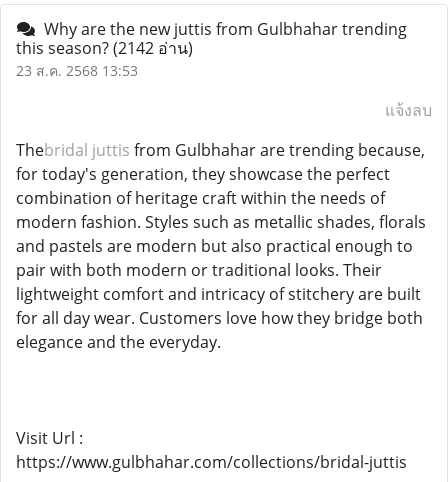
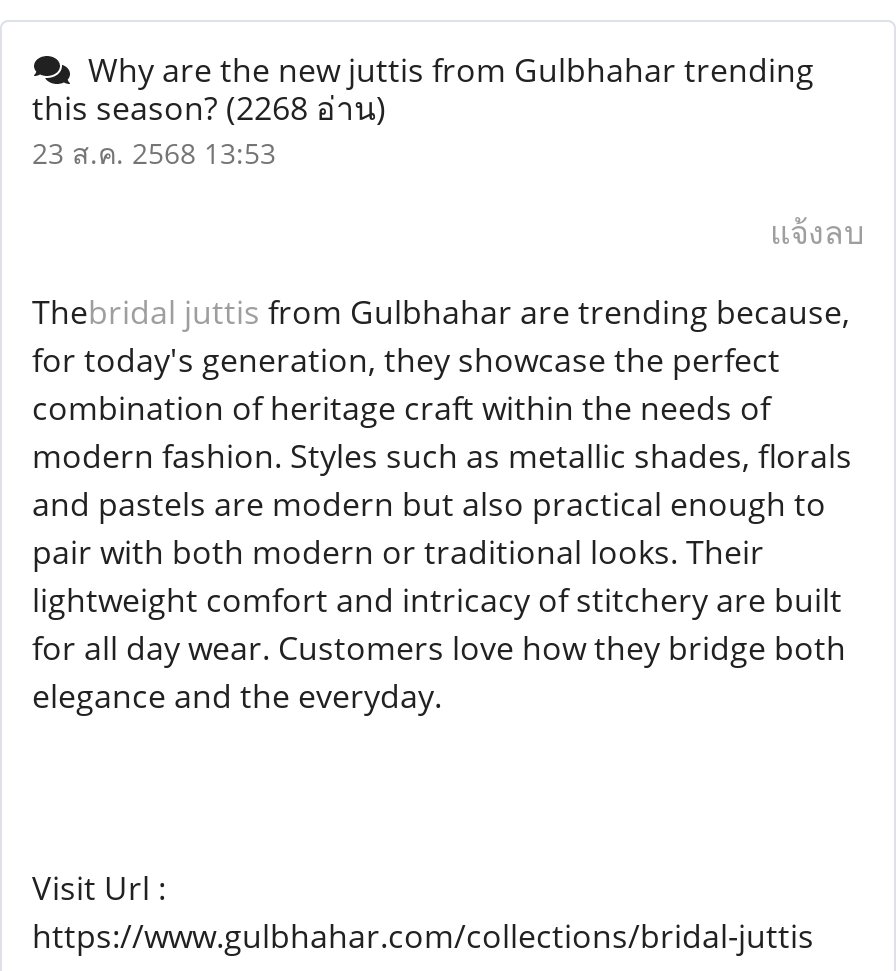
- this season? (2142 อ่าน)
+ this season? (2268 อ่าน)
